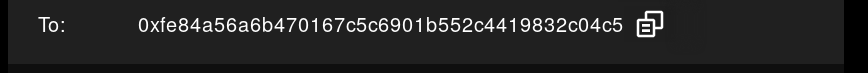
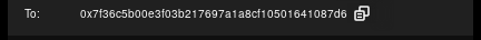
- 0xfe84a56a6b470167c5c6901b552c4419832c04c5
+ 0x7f36c5b00e3f03b217697a1a8cf10501641087d6
